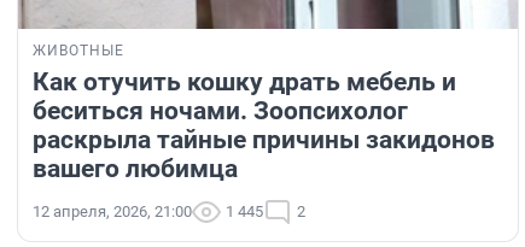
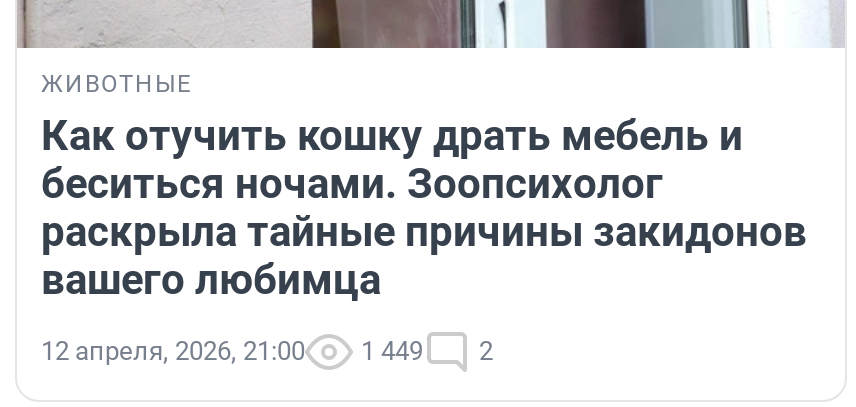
- 12 апреля, 2026, 21:00 1 445 2
+ 12 апреля, 2026, 21:00 1 449 2
